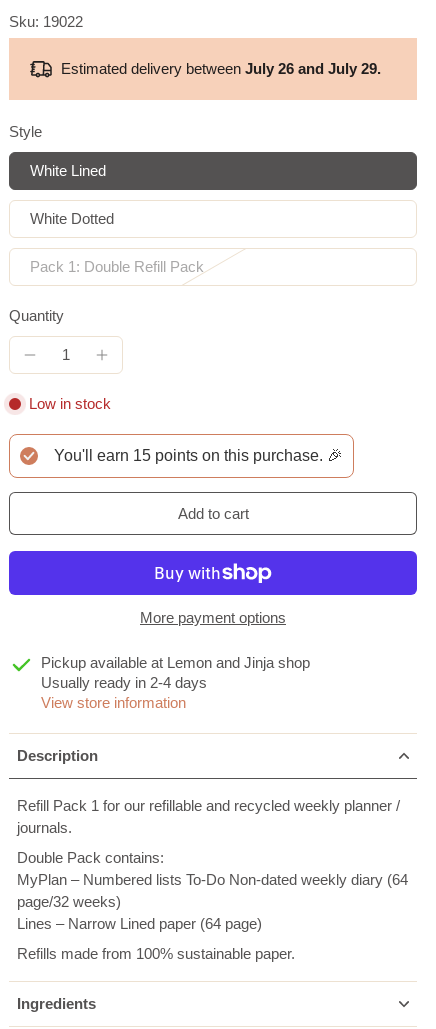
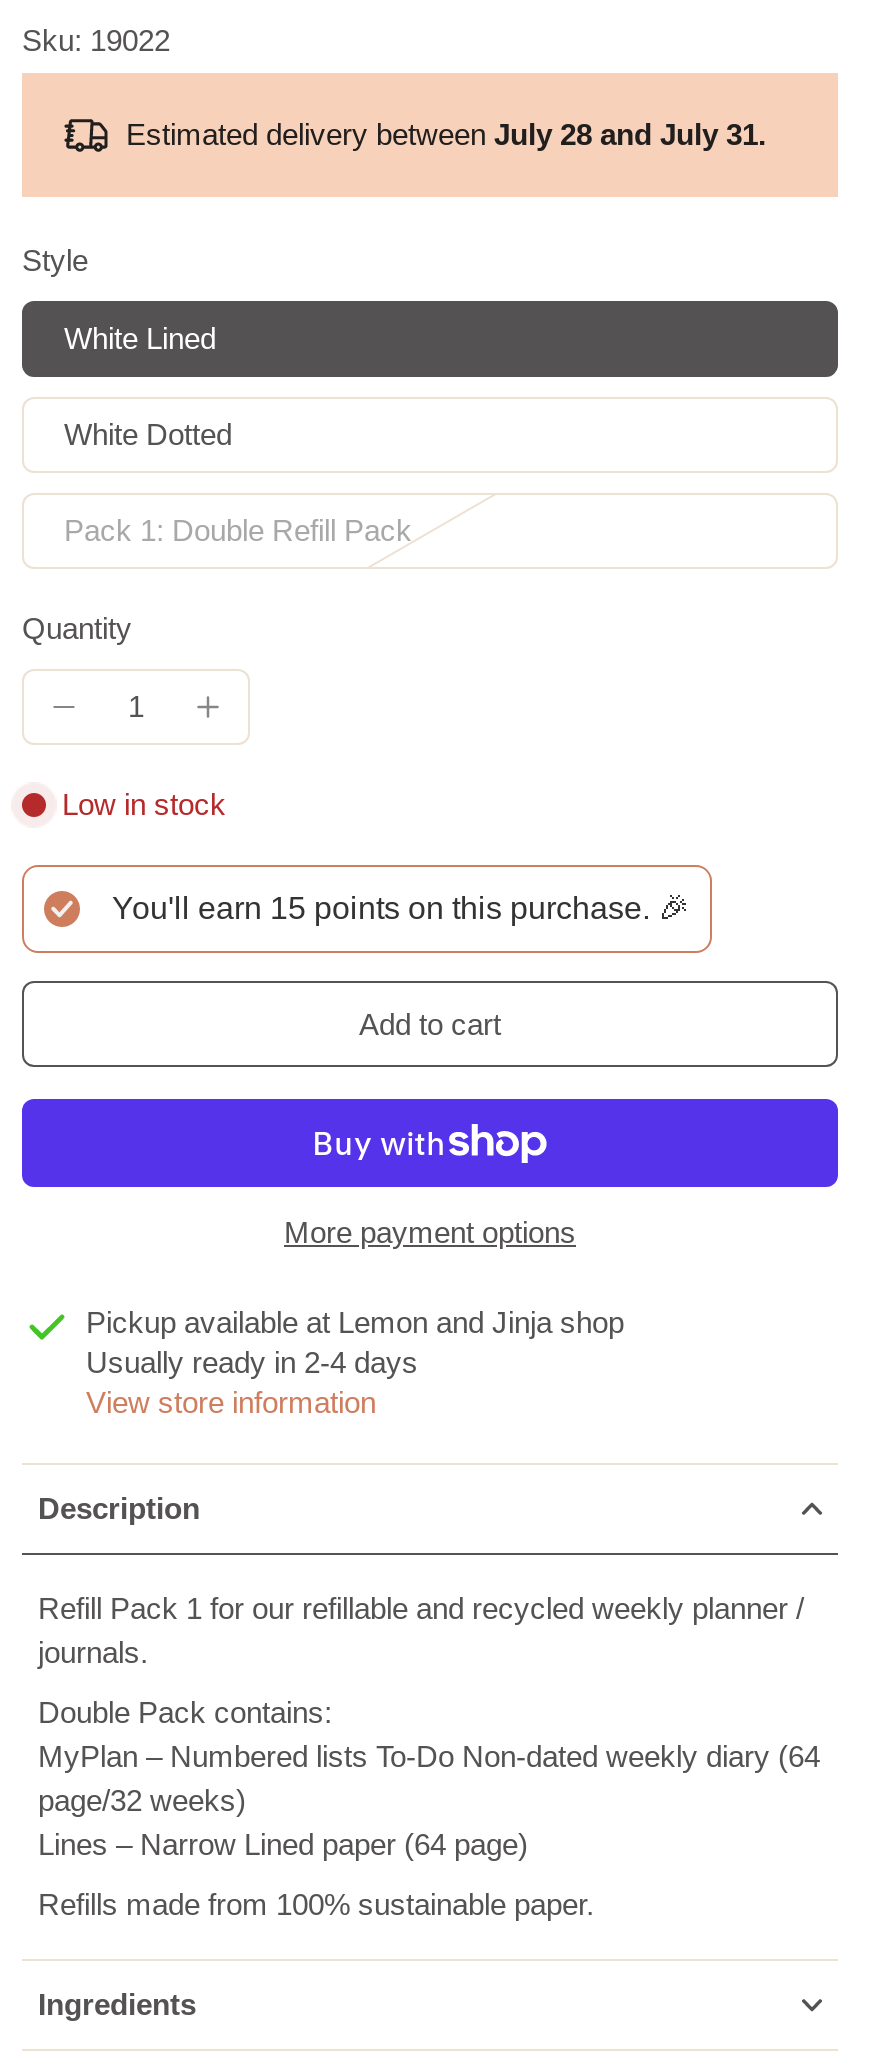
- Estimated delivery between July 26 and July 29.
+ Estimated delivery between July 28 and July 31.
